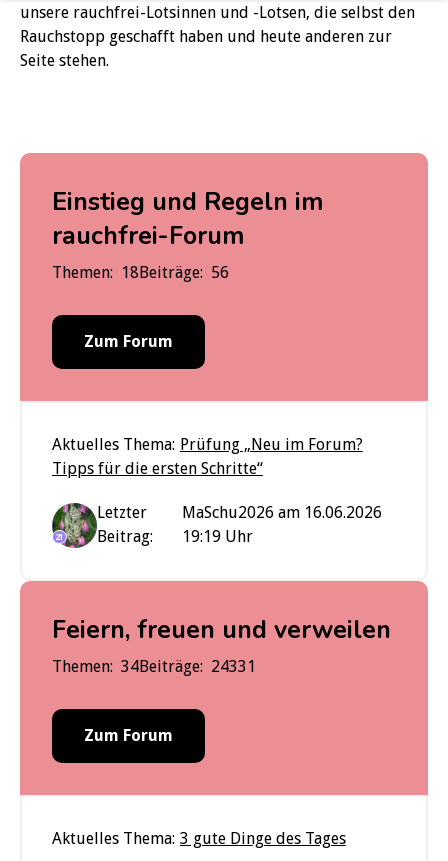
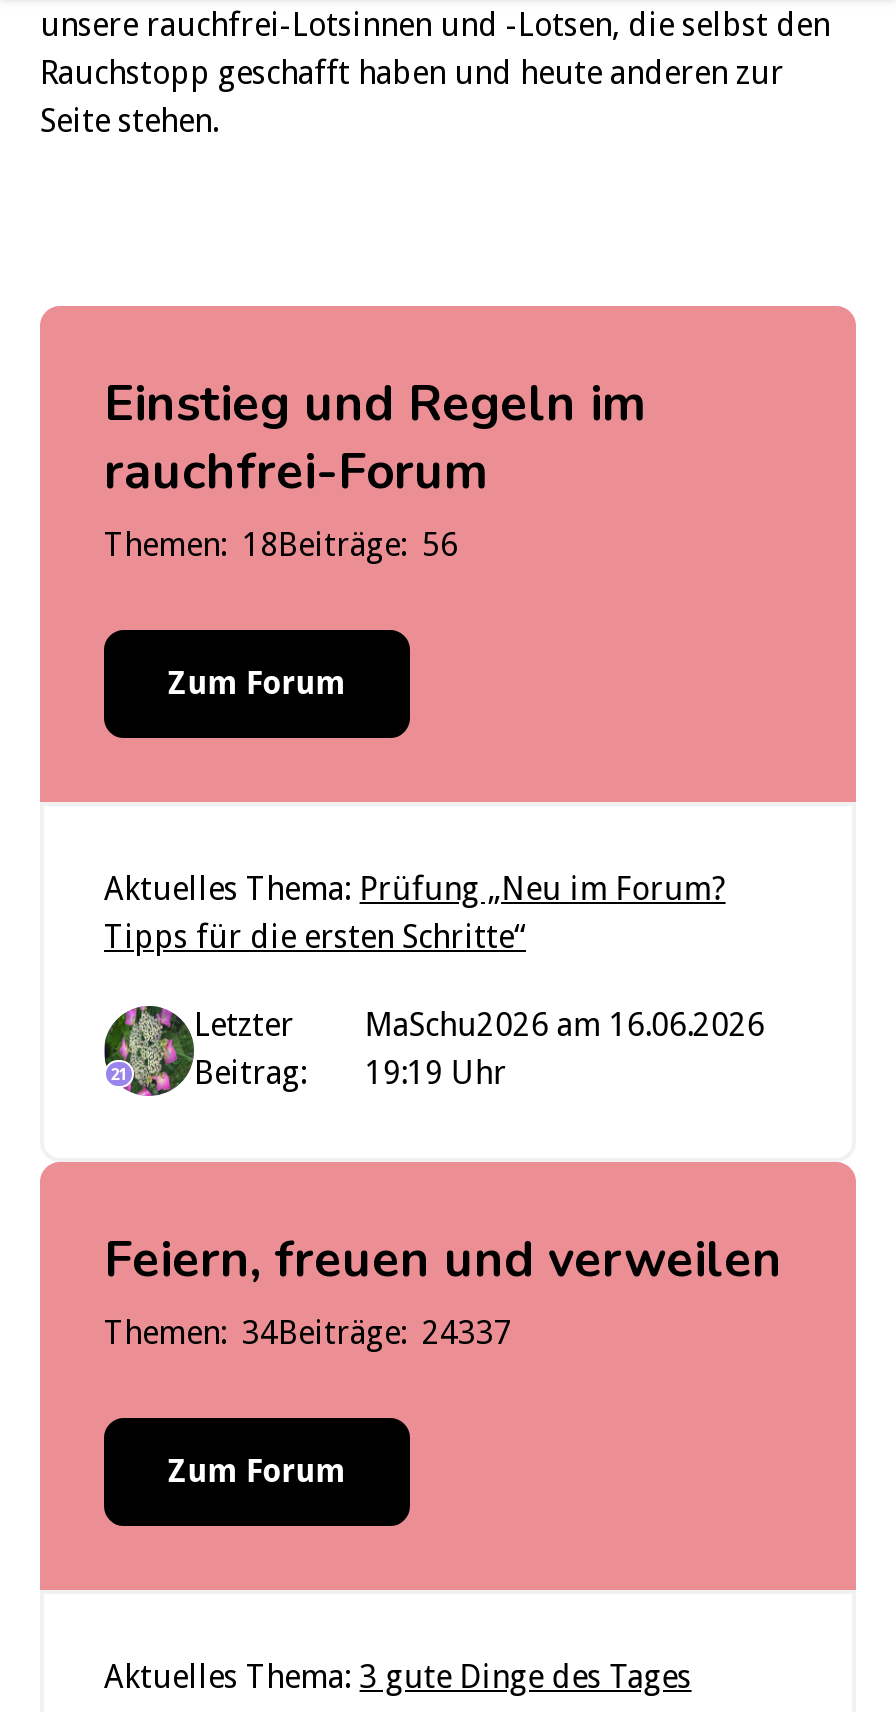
- Themen: 34Beiträge: 24331
+ Themen: 34Beiträge: 24337
